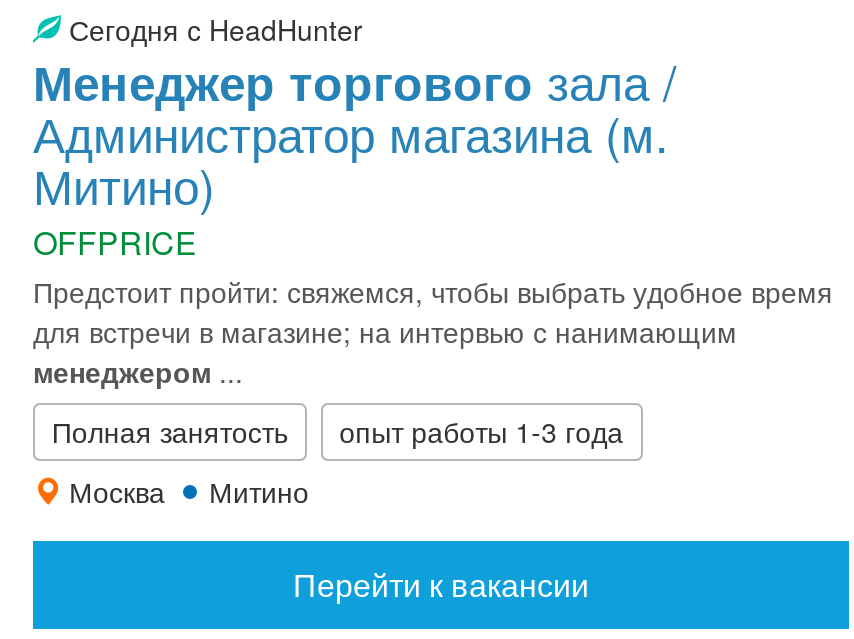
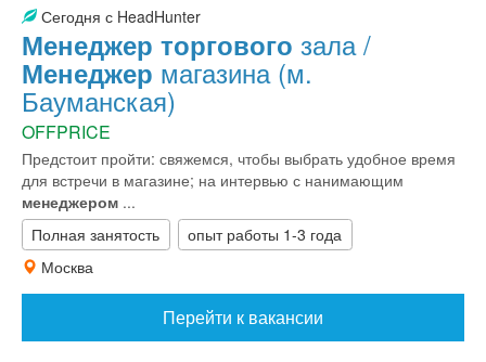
- Администратор магазина (м.
- Митино)
+ Менеджер магазина (м.
+ Бауманская)

- Митино
